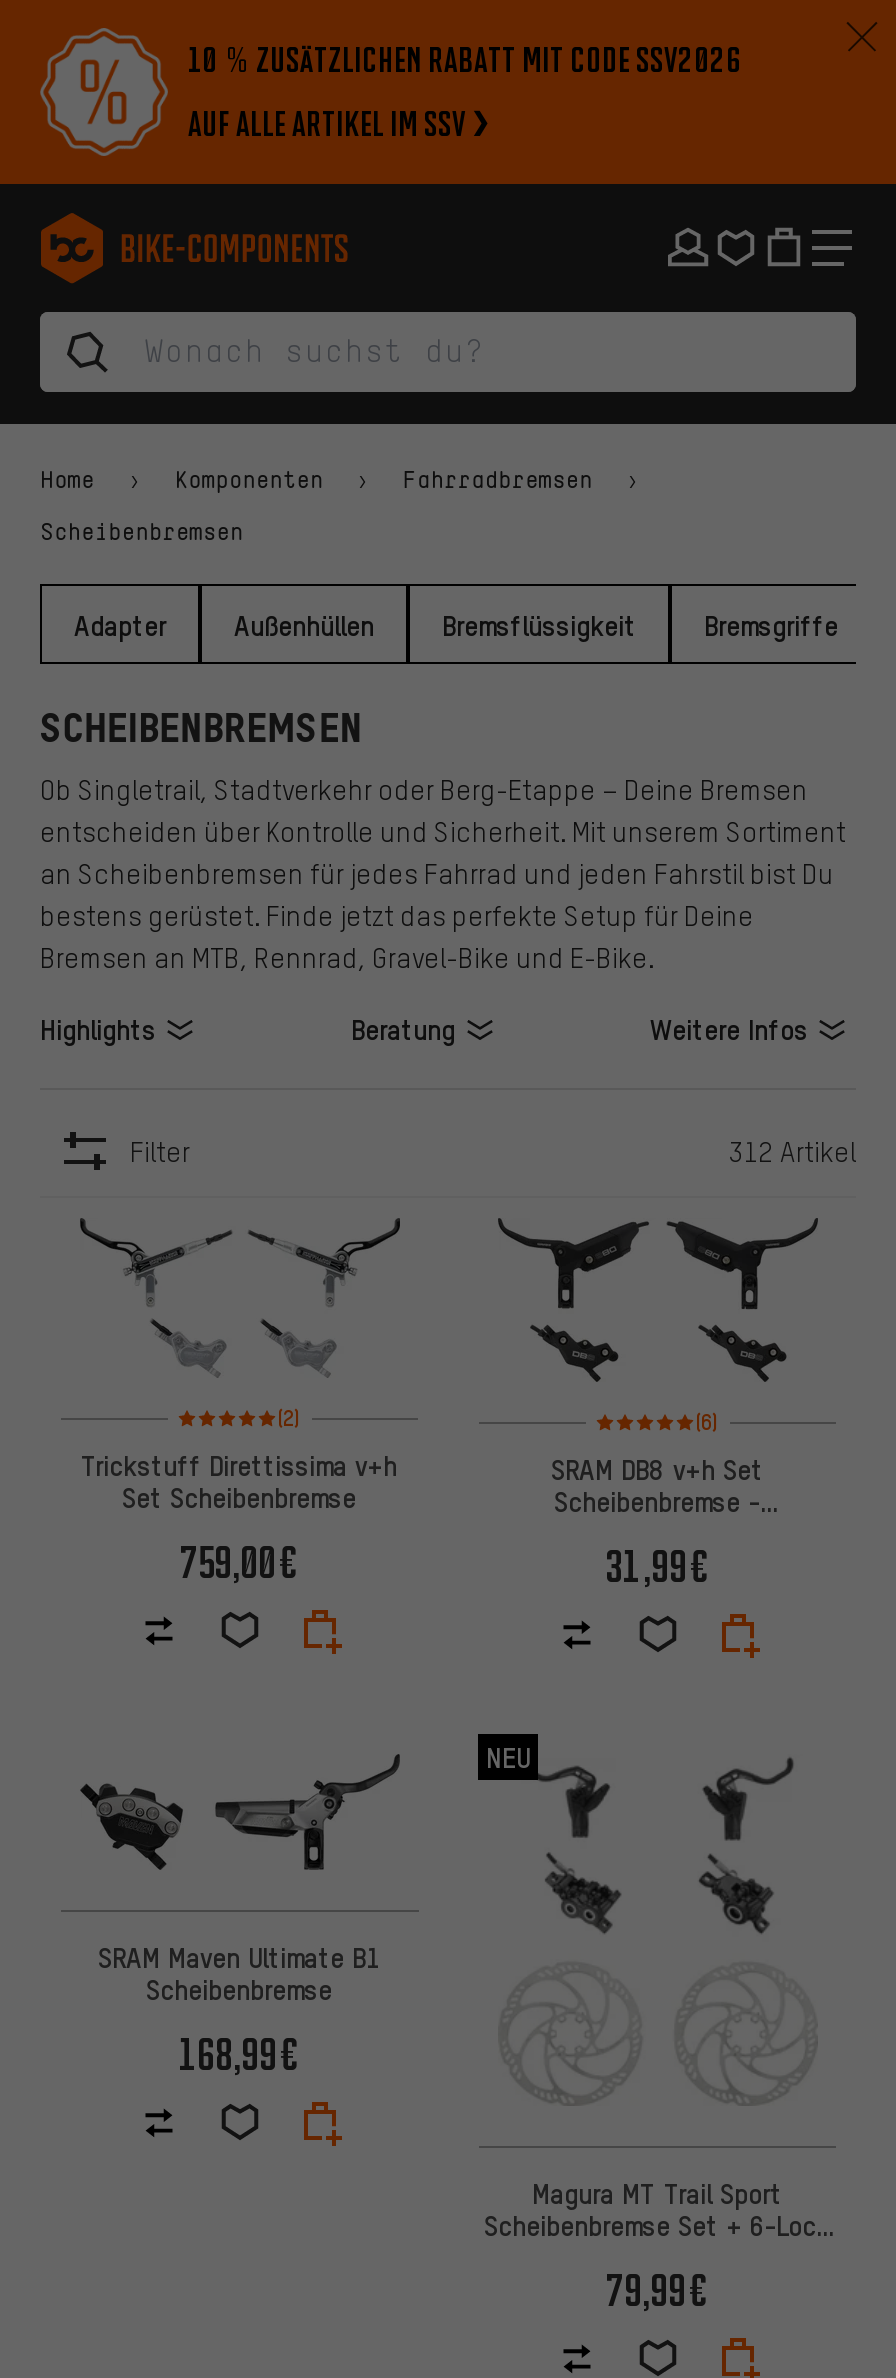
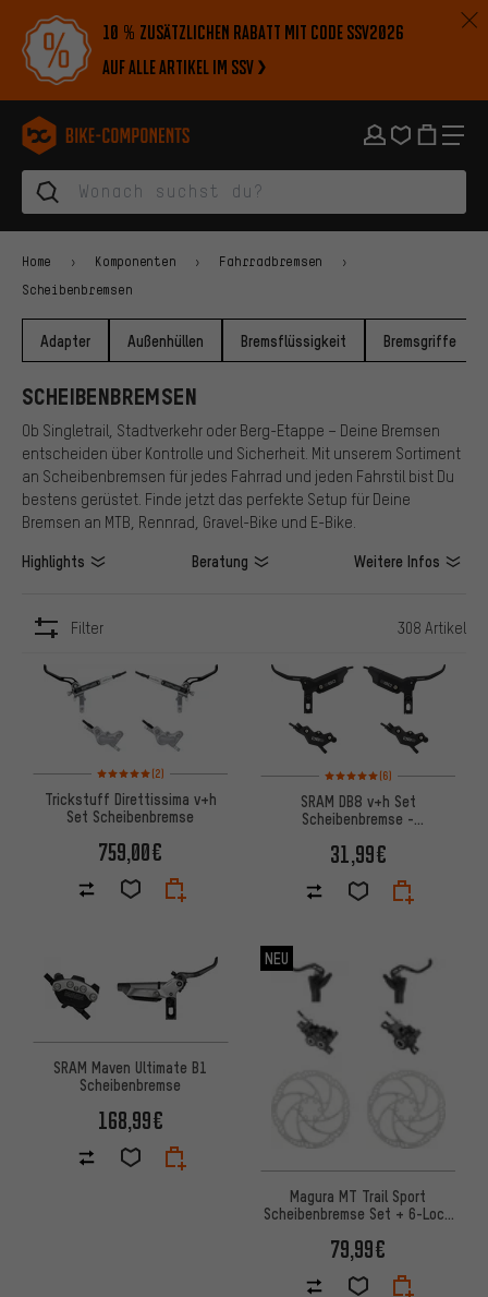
- 312 Artikel
+ 308 Artikel
